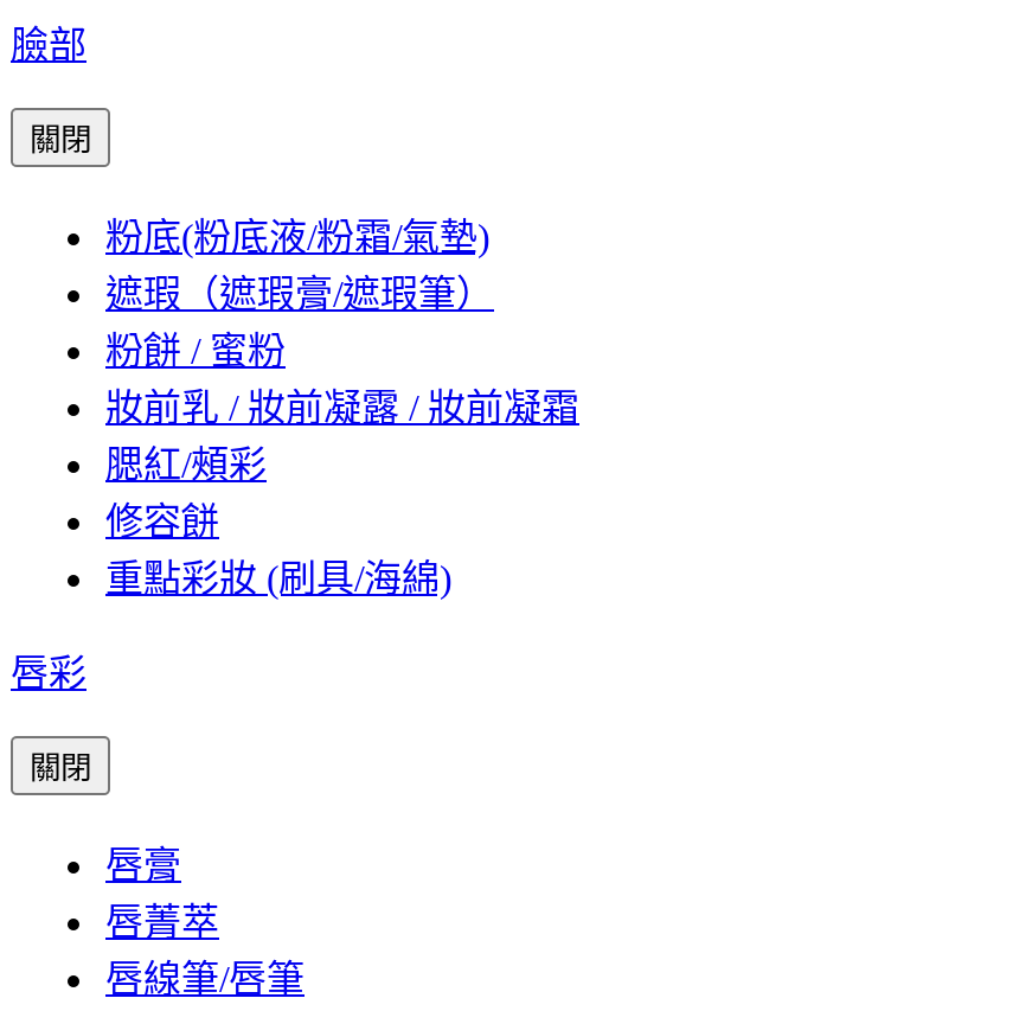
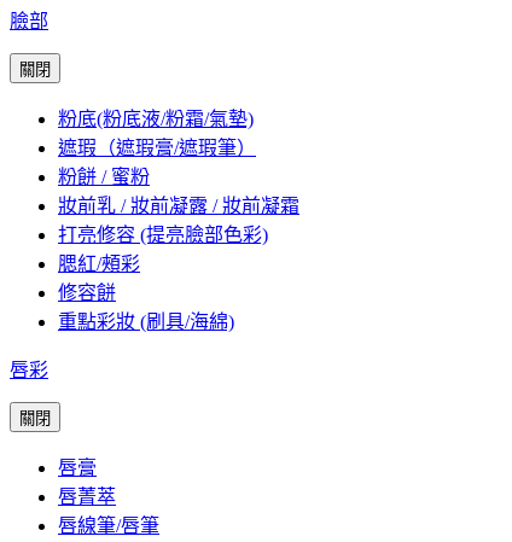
+ 打亮修容 (提亮臉部色彩)
